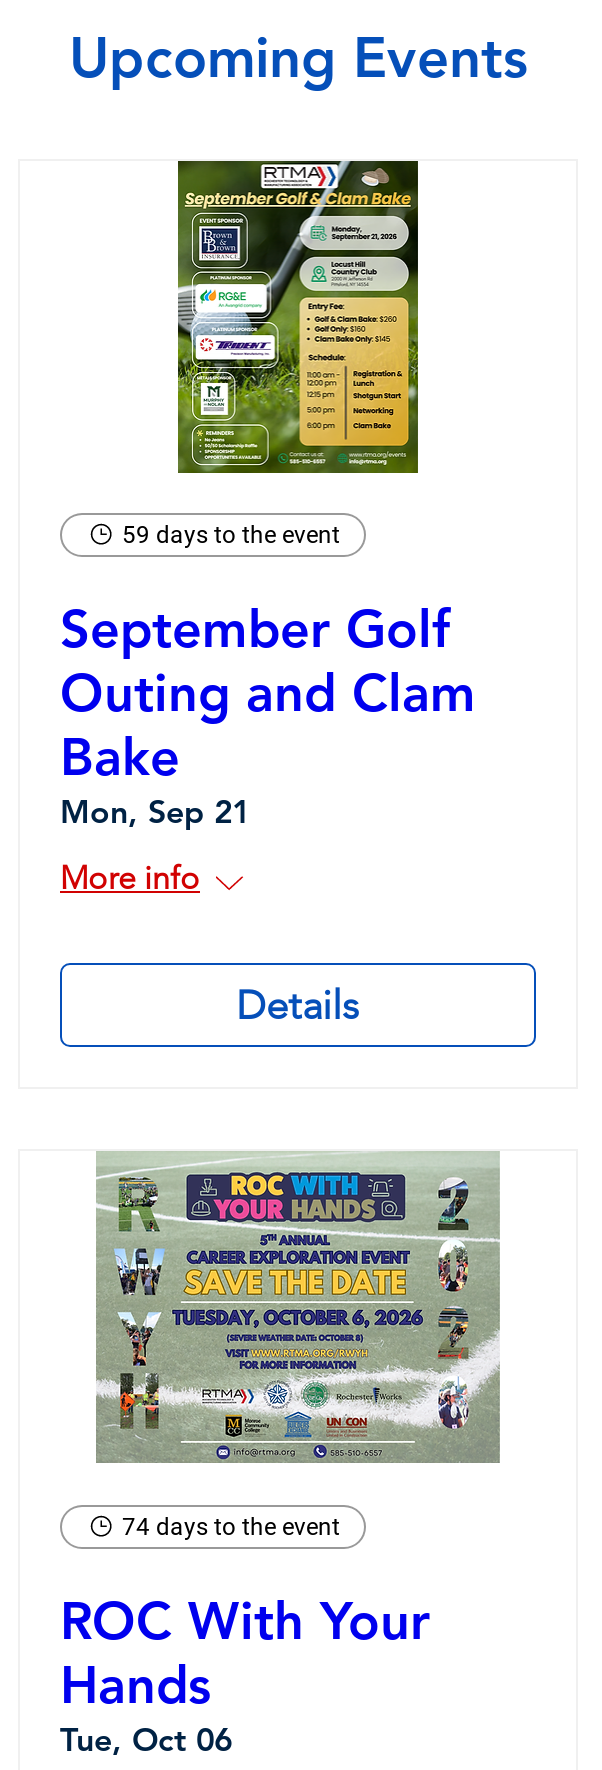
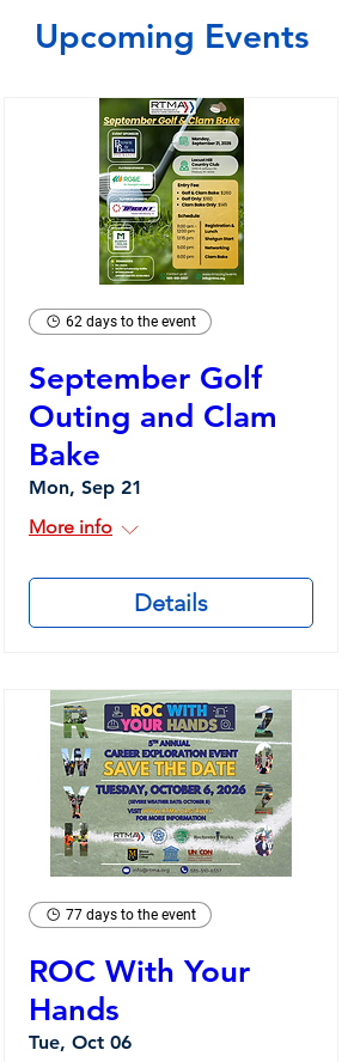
- 59 days to the event
+ 62 days to the event

- 74 days to the event
+ 77 days to the event
